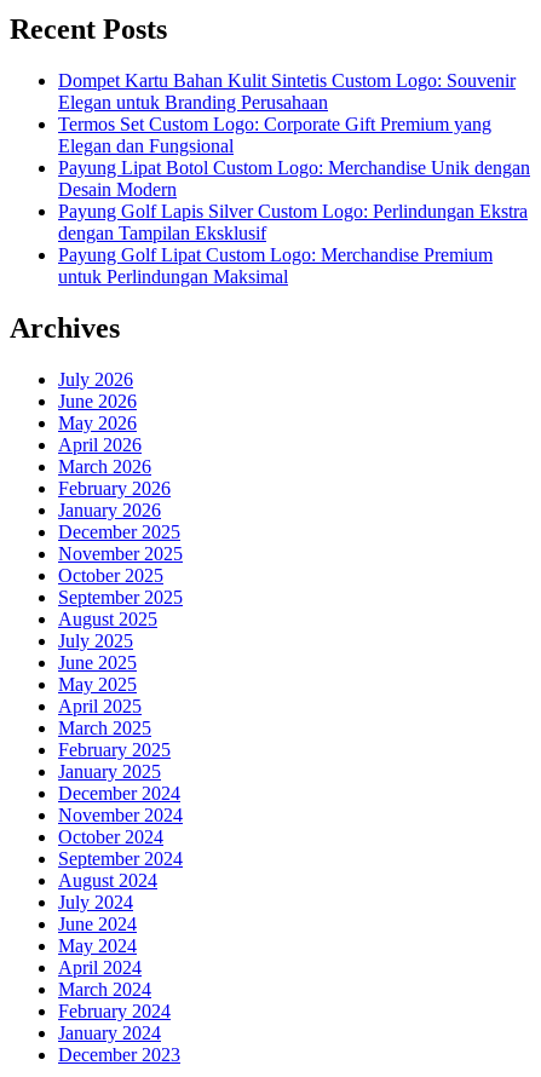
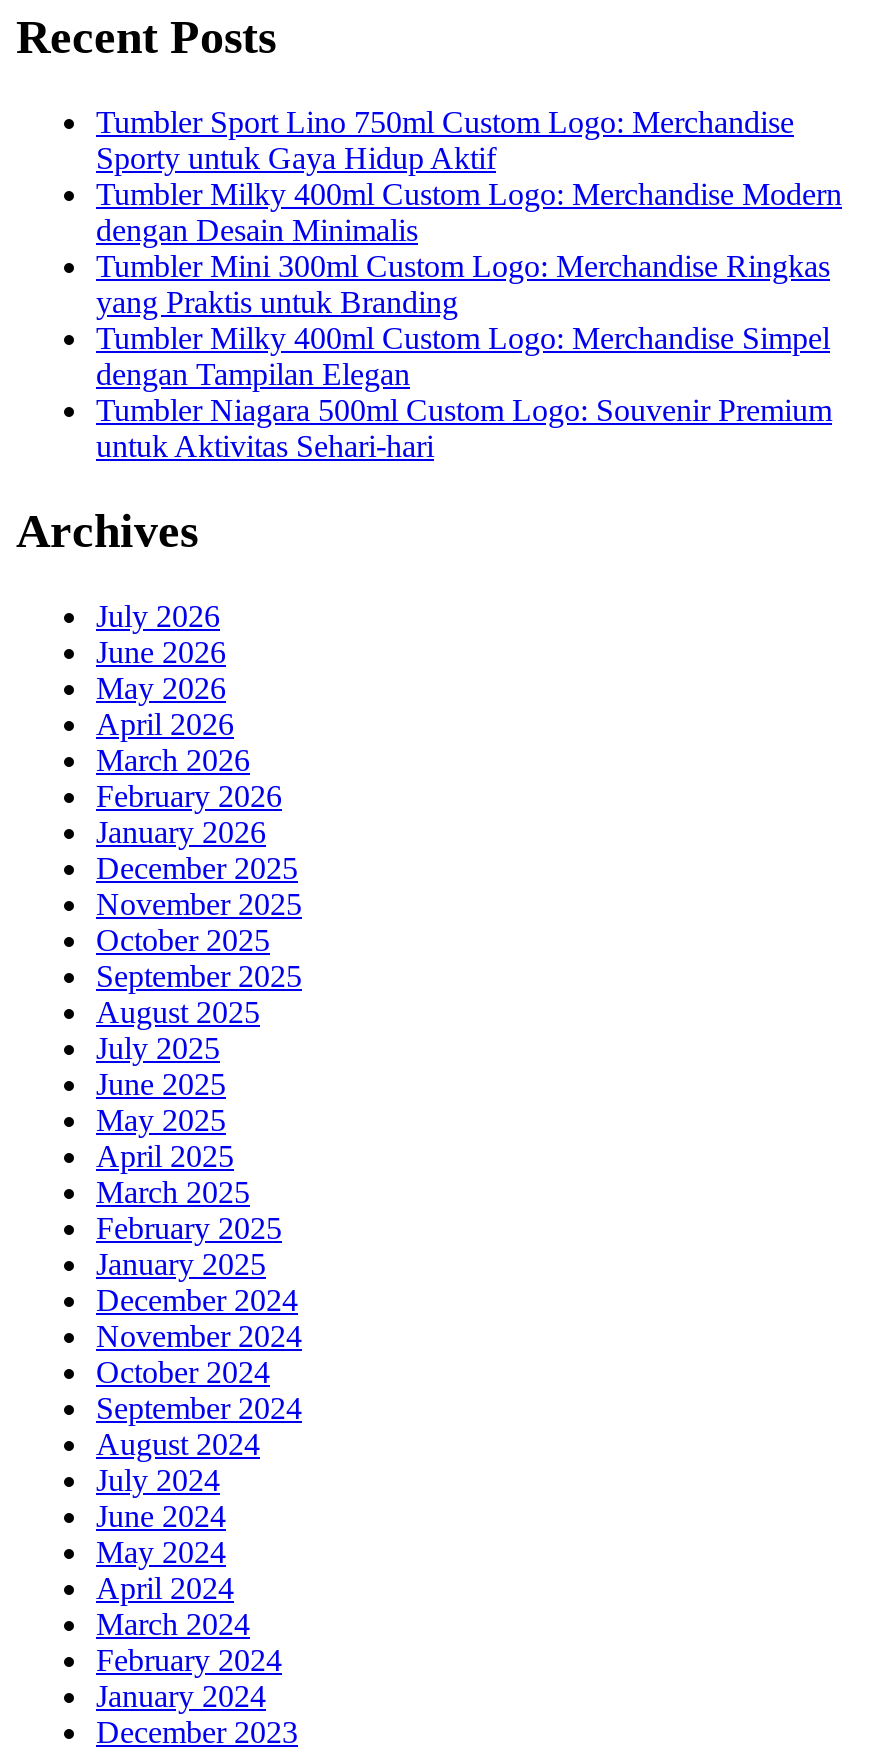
- Dompet Kartu Bahan Kulit Sintetis Custom Logo: Souvenir
- Elegan untuk Branding Perusahaan
- Termos Set Custom Logo: Corporate Gift Premium yang
- Elegan dan Fungsional
- Payung Lipat Botol Custom Logo: Merchandise Unik dengan
- Desain Modern
- Payung Golf Lapis Silver Custom Logo: Perlindungan Ekstra
- dengan Tampilan Eksklusif
- Payung Golf Lipat Custom Logo: Merchandise Premium
- untuk Perlindungan Maksimal
+ Tumbler Sport Lino 750ml Custom Logo: Merchandise
+ Sporty untuk Gaya Hidup Aktif
+ Tumbler Milky 400ml Custom Logo: Merchandise Modern
+ dengan Desain Minimalis
+ Tumbler Mini 300ml Custom Logo: Merchandise Ringkas
+ yang Praktis untuk Branding
+ Tumbler Milky 400ml Custom Logo: Merchandise Simpel
+ dengan Tampilan Elegan
+ Tumbler Niagara 500ml Custom Logo: Souvenir Premium
+ untuk Aktivitas Sehari-hari
